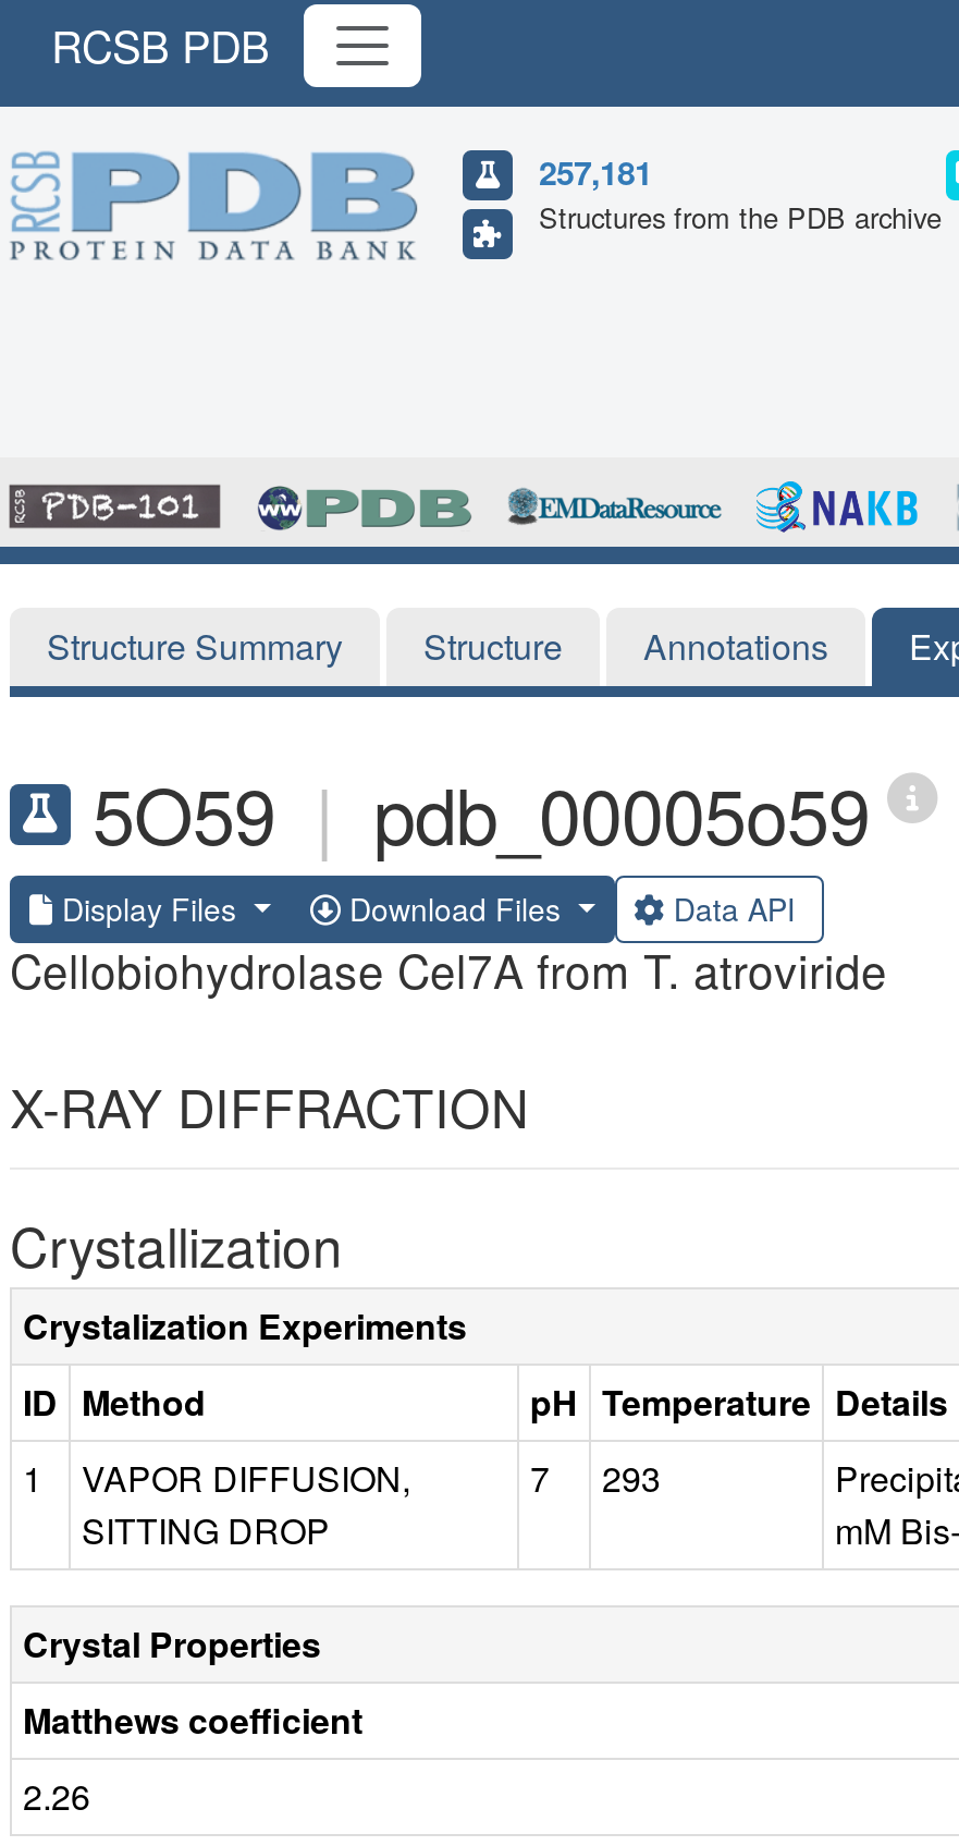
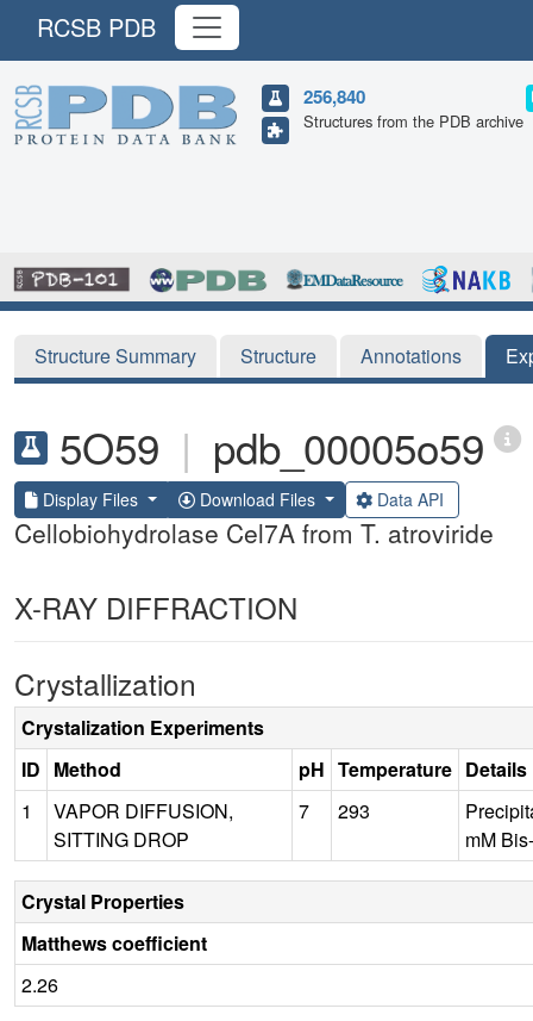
- 257,181
+ 256,840
